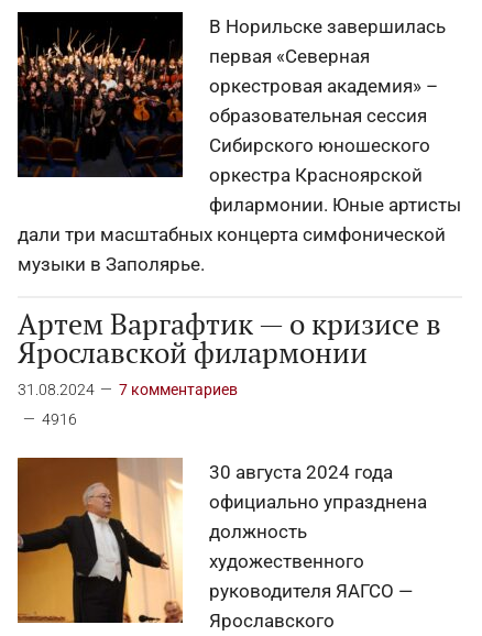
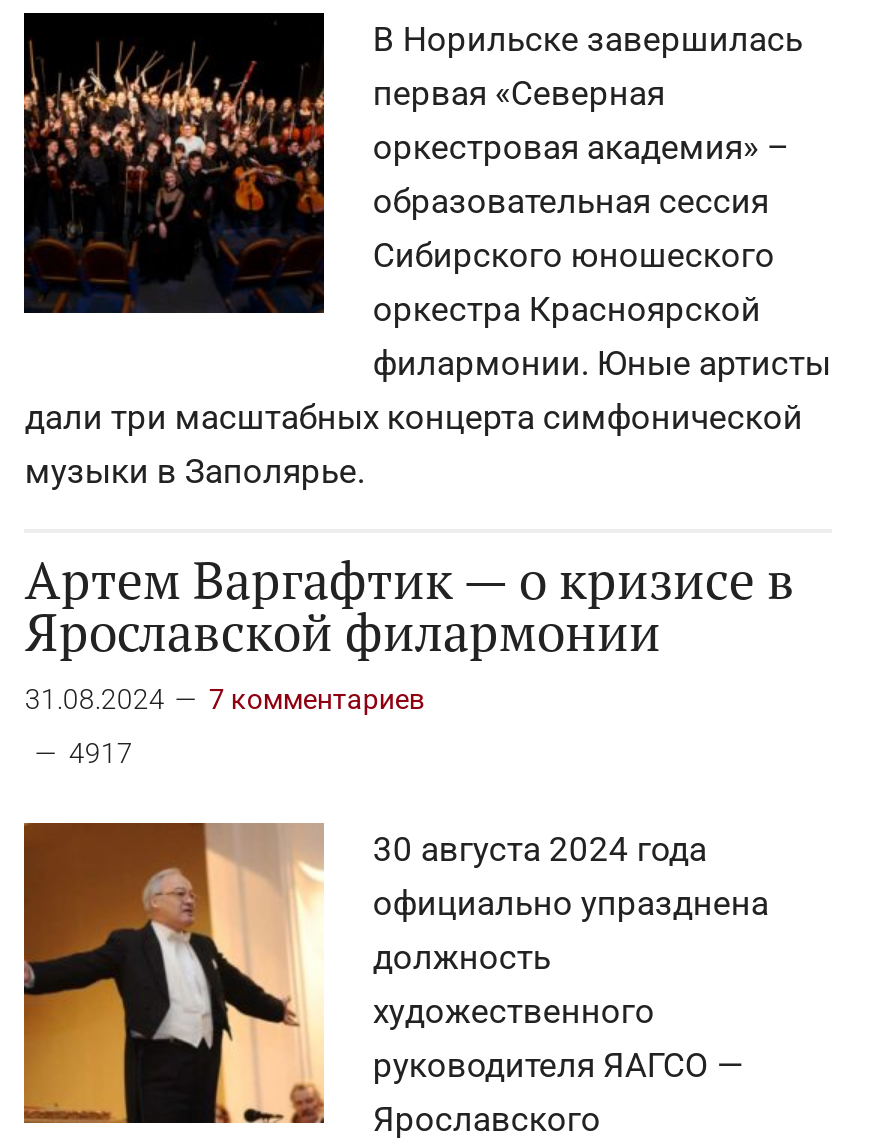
- 4916
+ 4917
